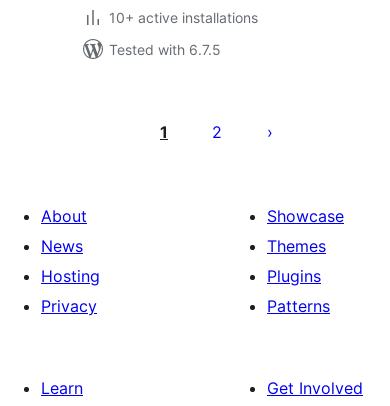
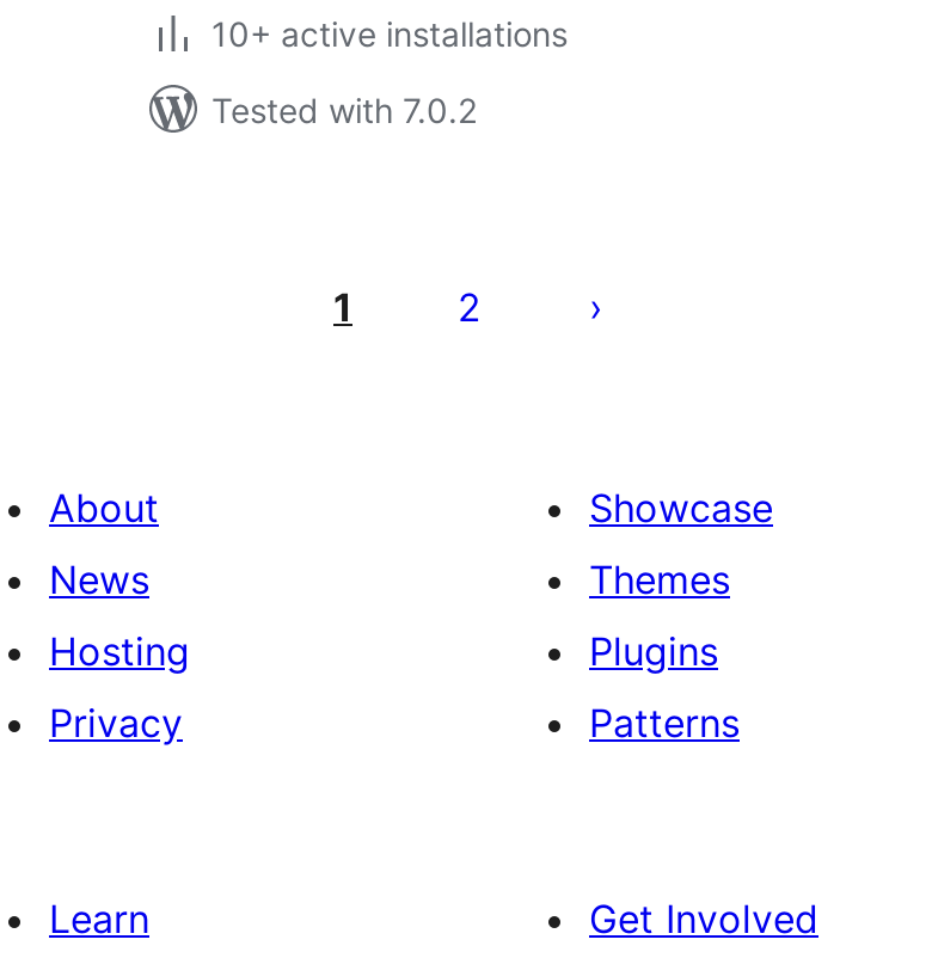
- Tested with 6.7.5
+ Tested with 7.0.2
